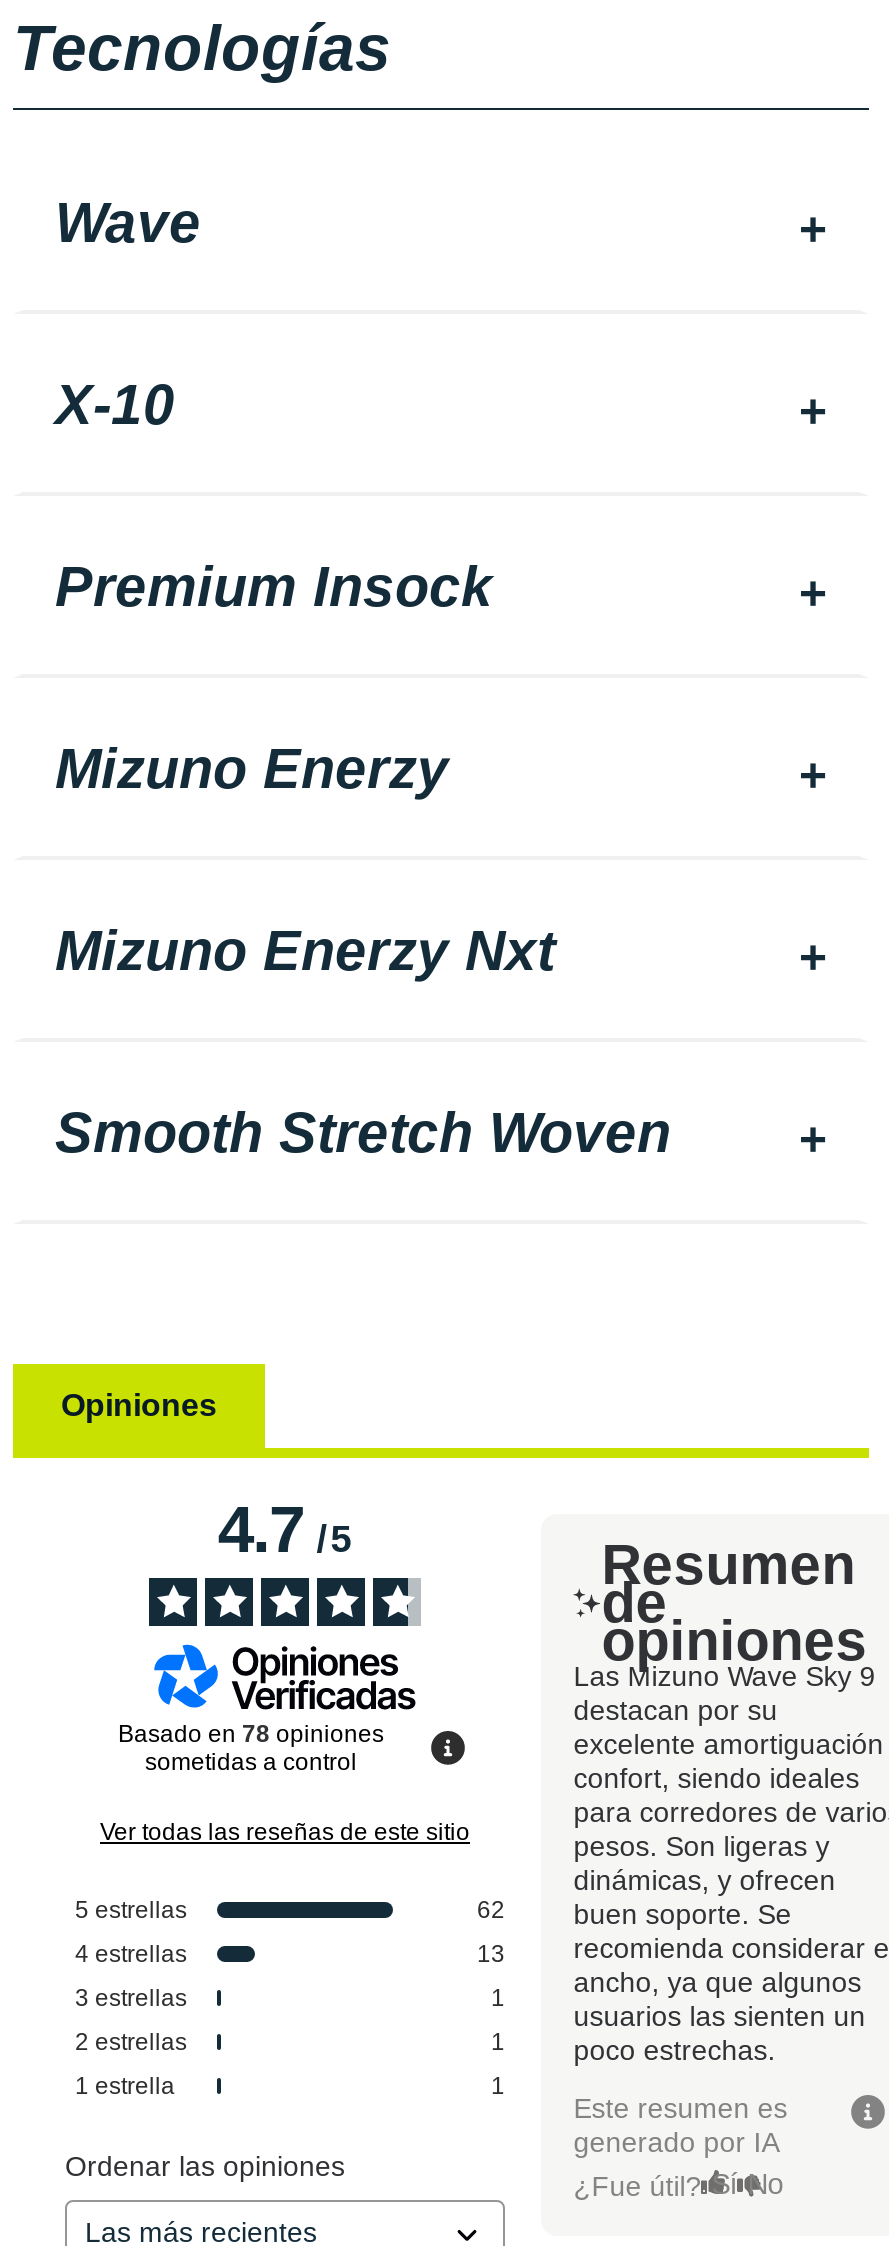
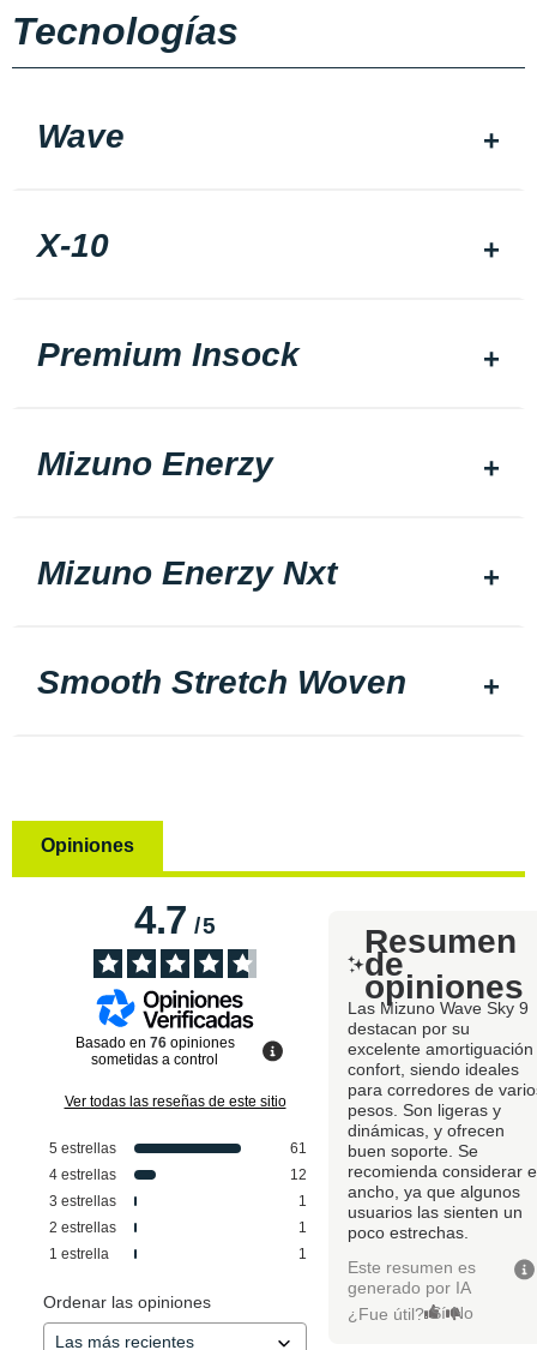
- Basado en 78 opiniones
+ Basado en 76 opiniones

- 62
+ 61

- 13
+ 12
